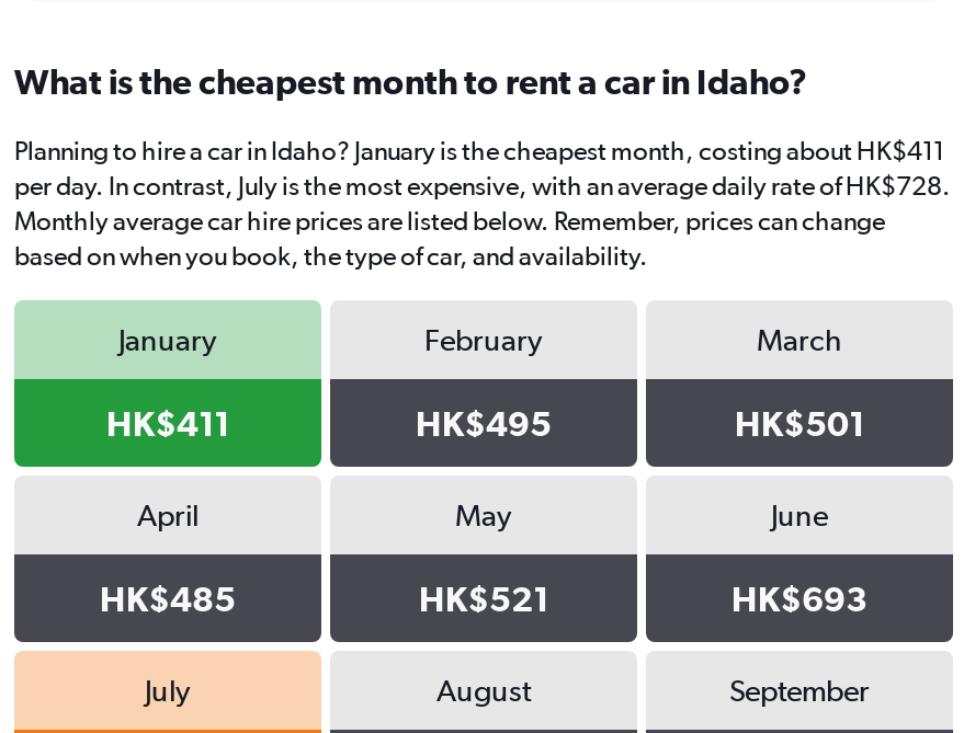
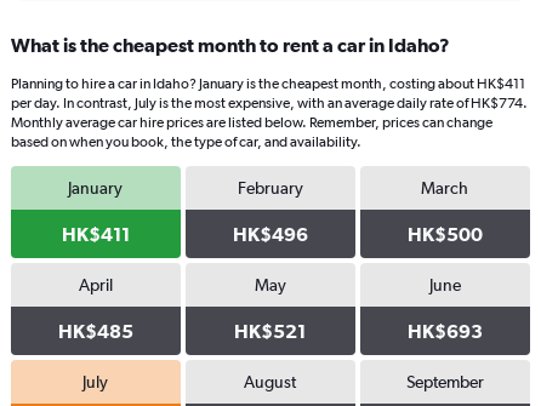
- per day. In contrast, July is the most expensive, with an average daily rate of HK$728.
+ per day. In contrast, July is the most expensive, with an average daily rate of HK$774.

- HK$495
+ HK$496

- HK$501
+ HK$500
